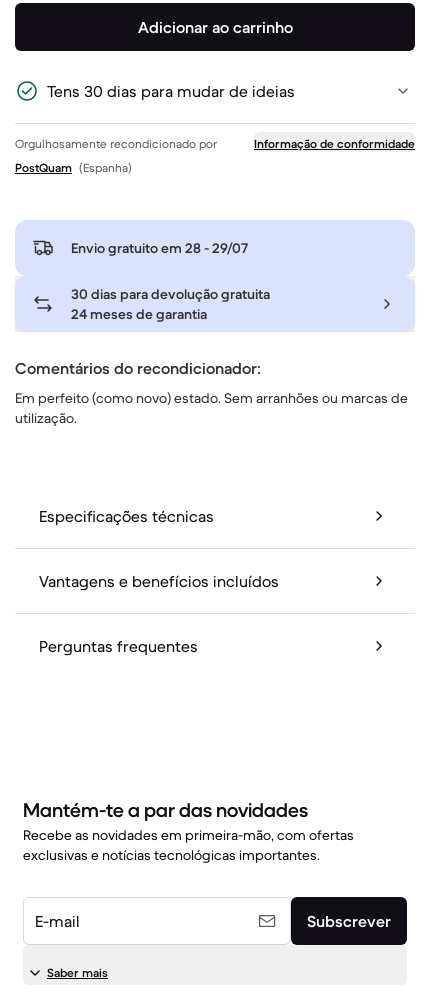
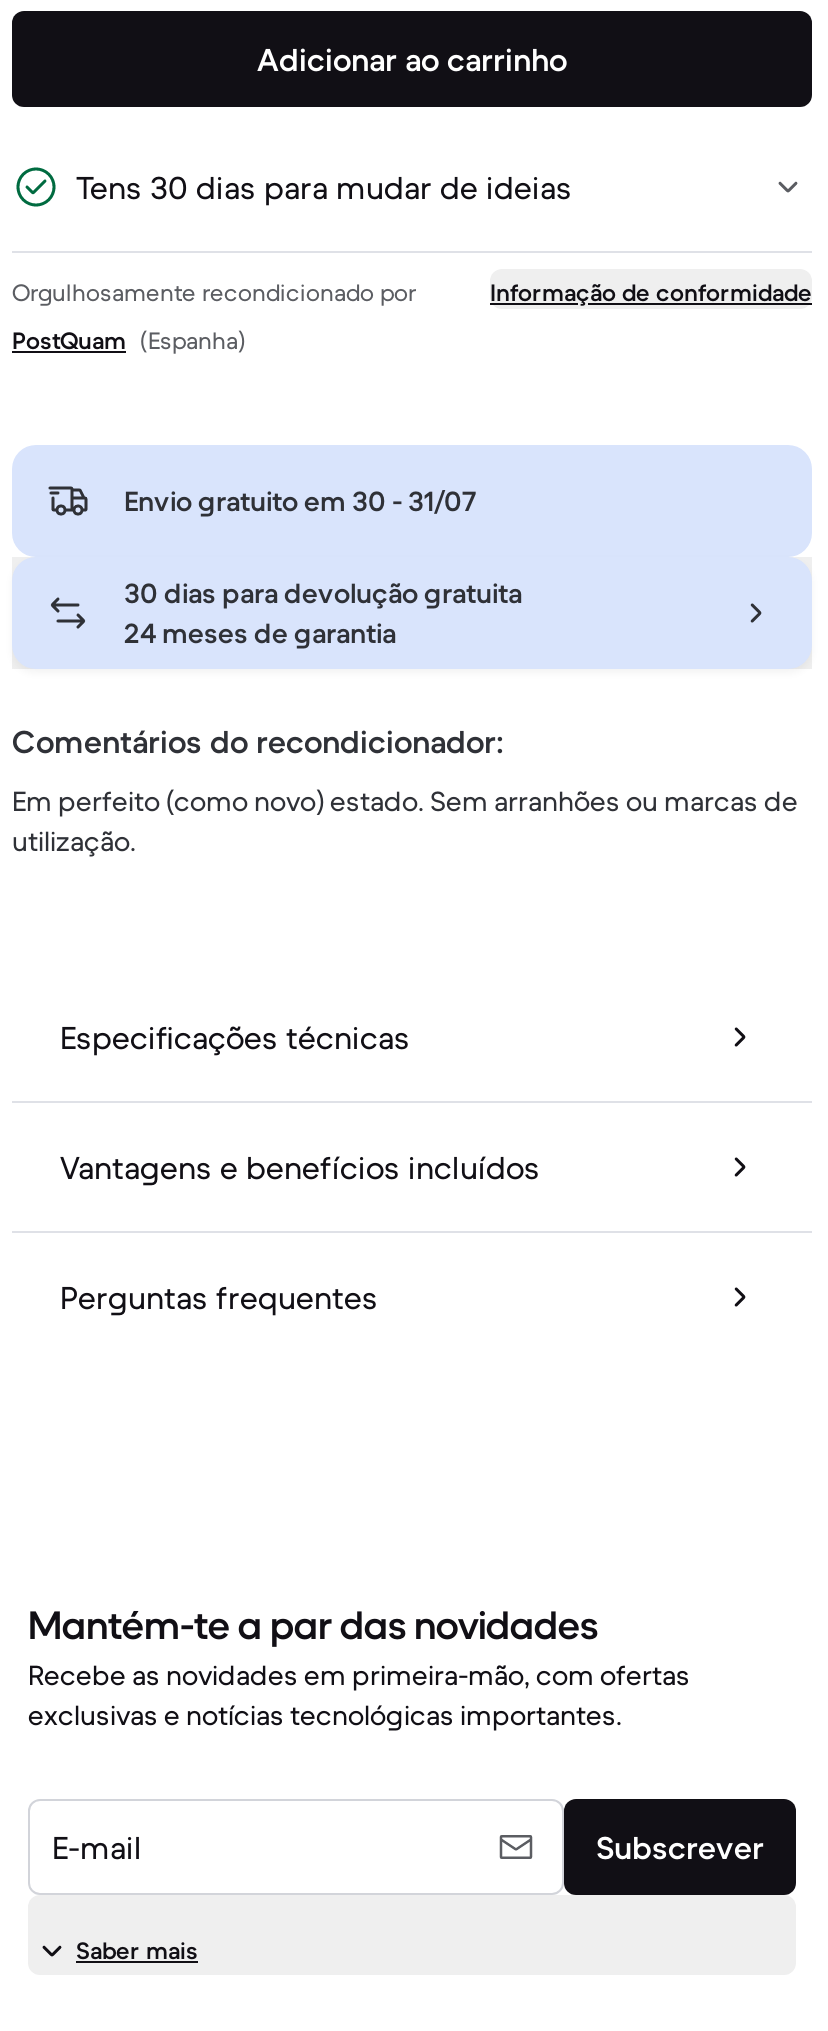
- Envio gratuito em 28 - 29/07
+ Envio gratuito em 30 - 31/07
